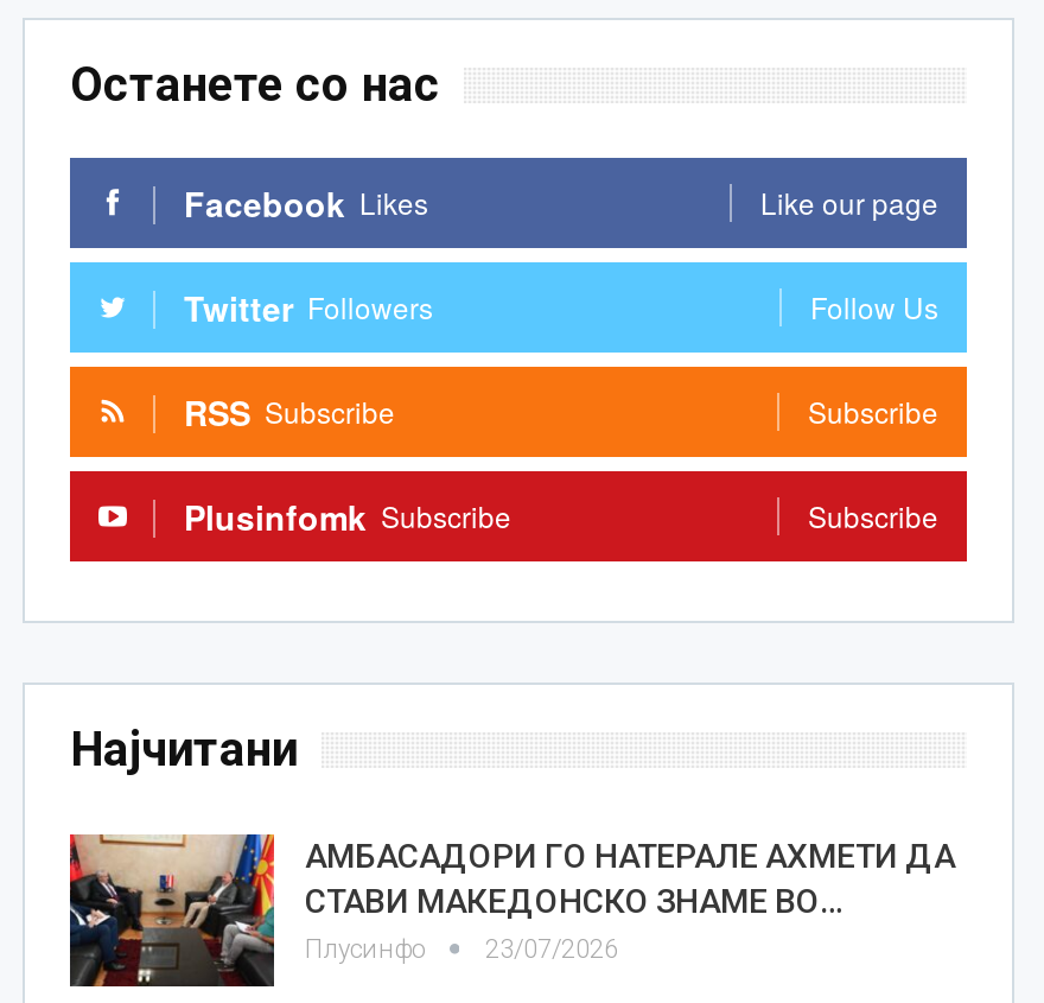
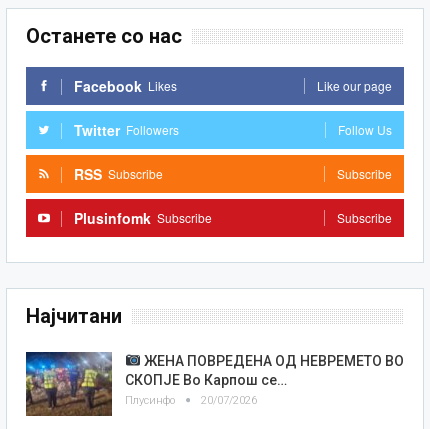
- [image]
- АМБАСАДОРИ ГО НАТЕРАЛЕ АХМЕТИ ДА
- СТАВИ МАКЕДОНСКО ЗНАМЕ ВО…
+ [image]
+ ЖЕНА ПОВРЕДЕНА ОД НЕВРЕМЕТО ВО
+ СКОПЈЕ Во Карпош се…

- Плусинфо 23/07/2026
+ Плусинфо 20/07/2026
